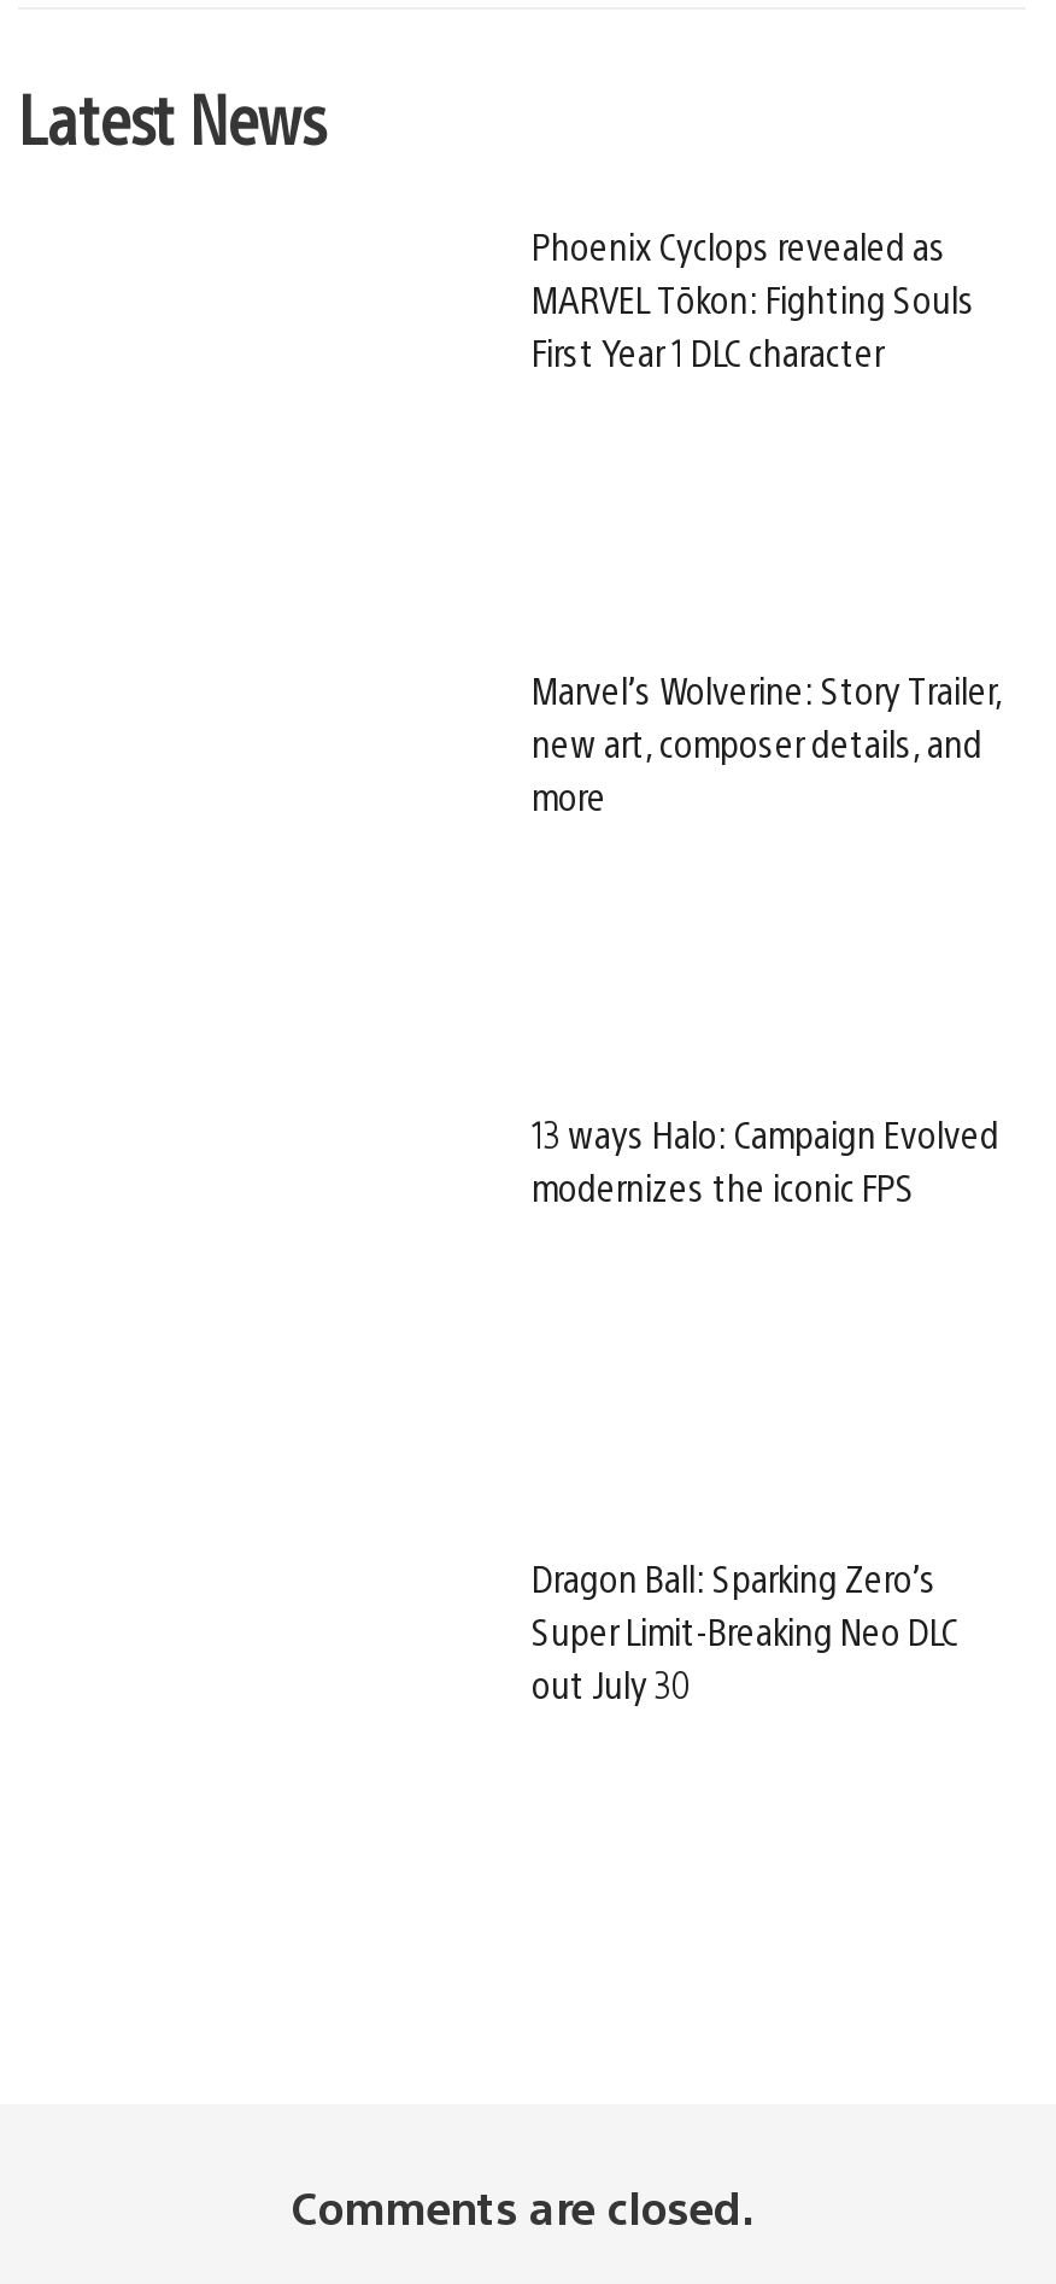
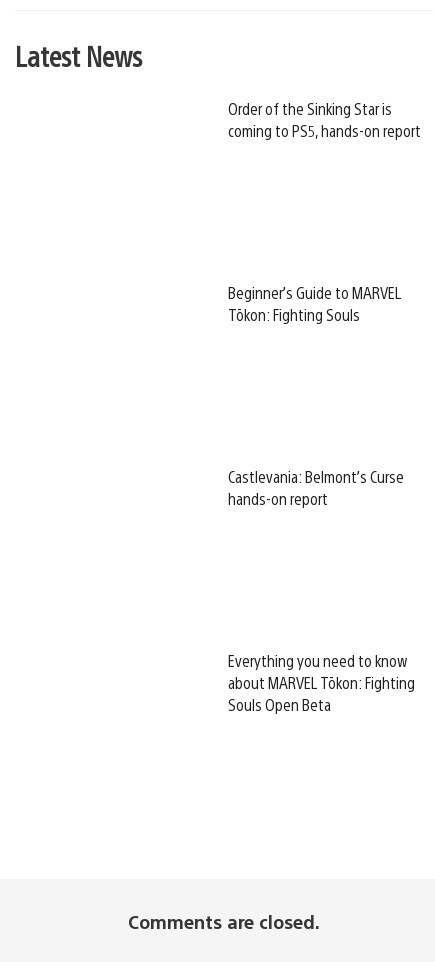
- Phoenix Cyclops revealed as
- MARVEL Tōkon: Fighting Souls
- First Year 1 DLC character
+ Order of the Sinking Star is
+ coming to PS5, hands-on report

- Marvel’s Wolverine: Story Trailer,
- new art, composer details, and
- more
+ Beginner’s Guide to MARVEL
+ Tōkon: Fighting Souls

- 13 ways Halo: Campaign Evolved
- modernizes the iconic FPS
+ Castlevania: Belmont’s Curse
+ hands-on report

- Dragon Ball: Sparking Zero’s
- Super Limit-Breaking Neo DLC
- out July 30
+ Everything you need to know
+ about MARVEL Tōkon: Fighting
+ Souls Open Beta
